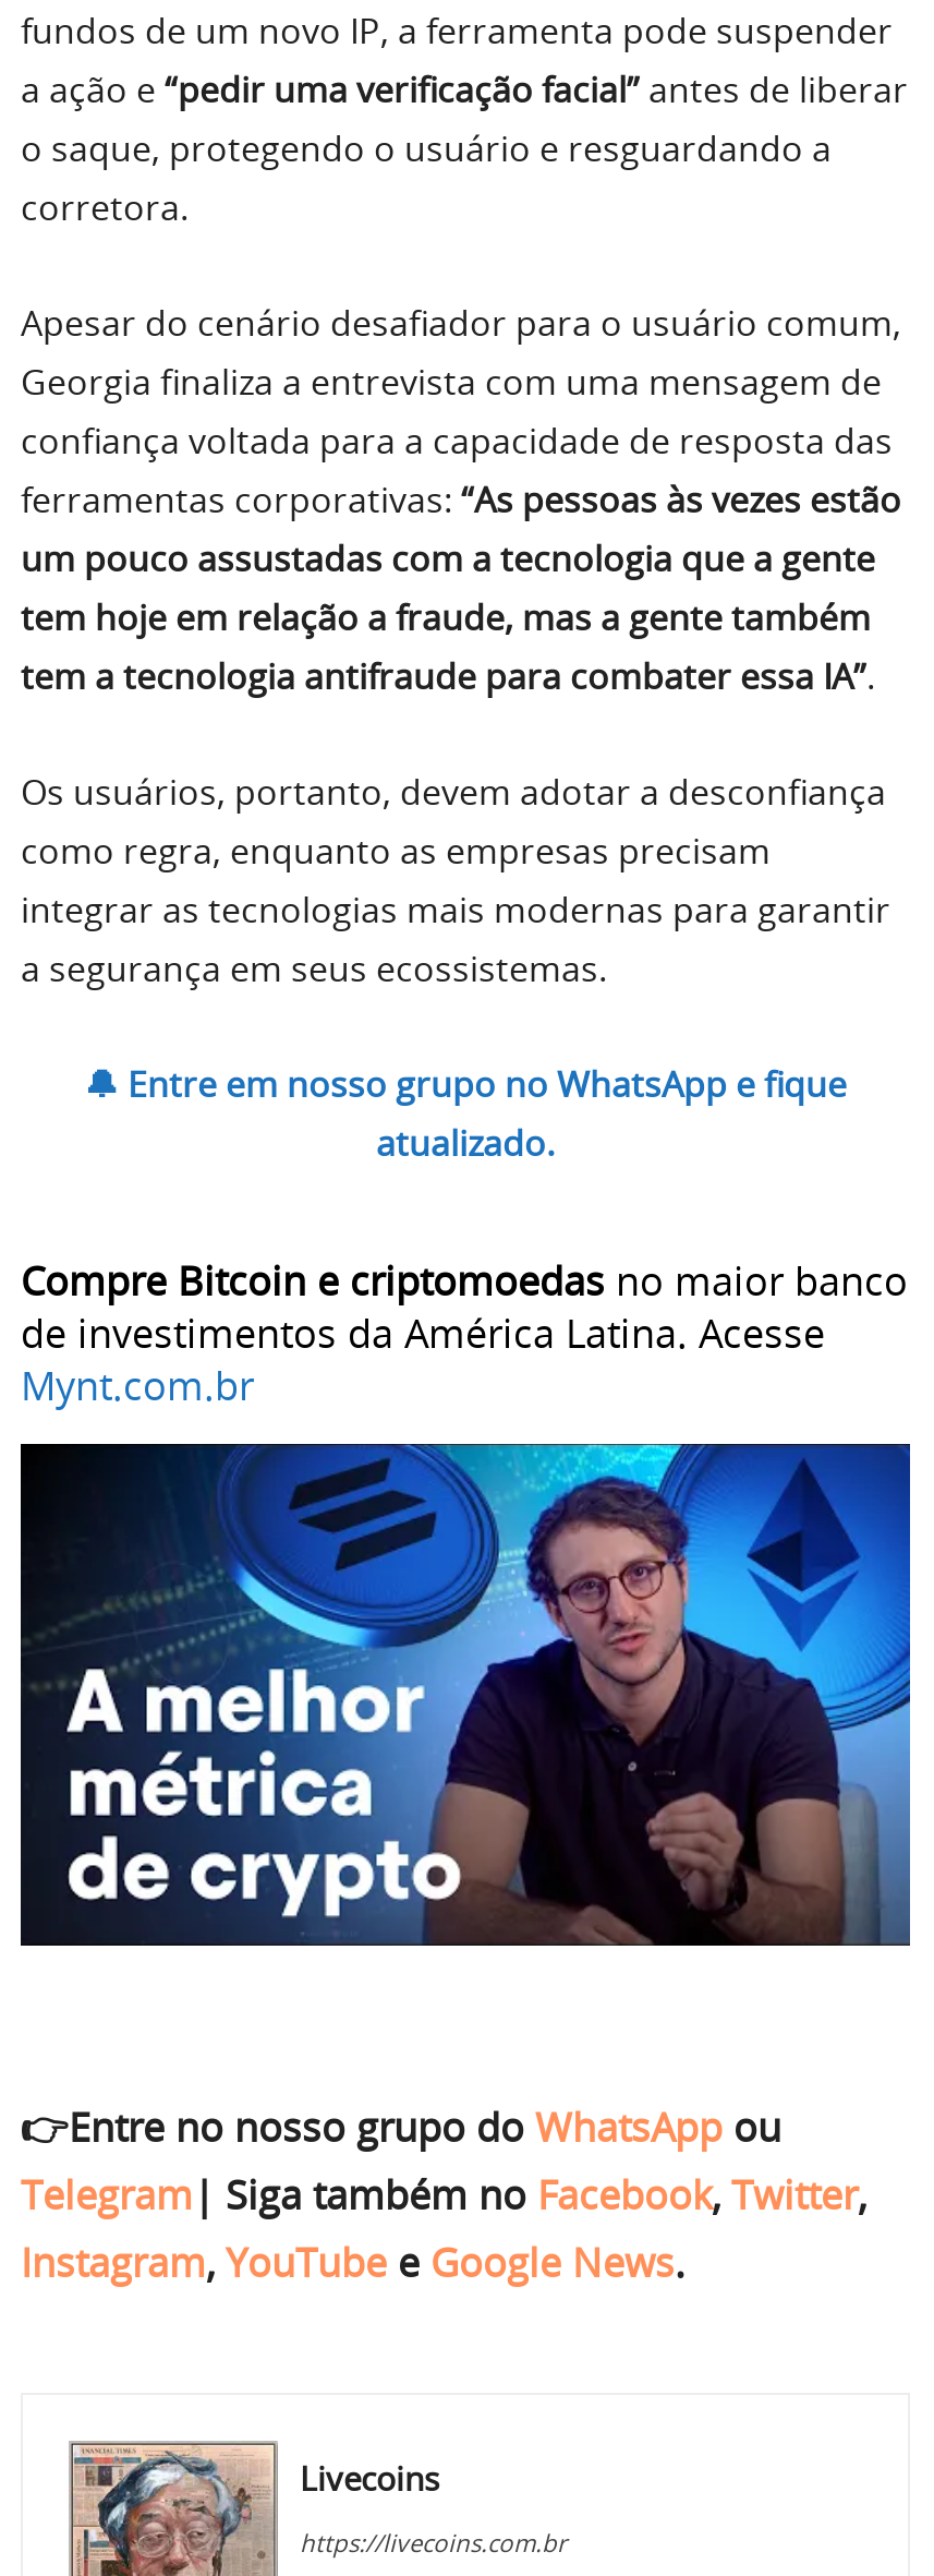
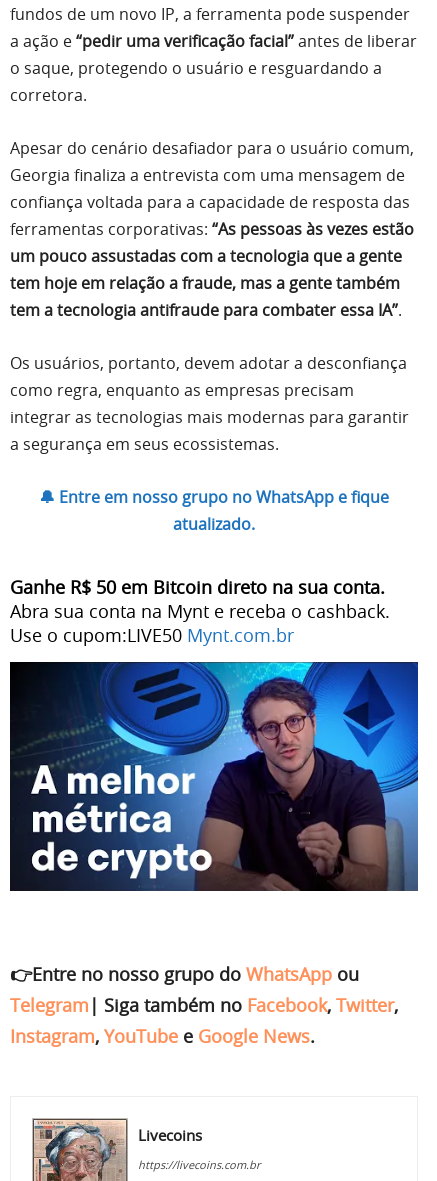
- Compre Bitcoin e criptomoedas no maior banco
- de investimentos da América Latina. Acesse
- Mynt.com.br
+ Ganhe R$ 50 em Bitcoin direto na sua conta.
+ Abra sua conta na Mynt e receba o cashback.
+ Use o cupom:LIVE50 Mynt.com.br
